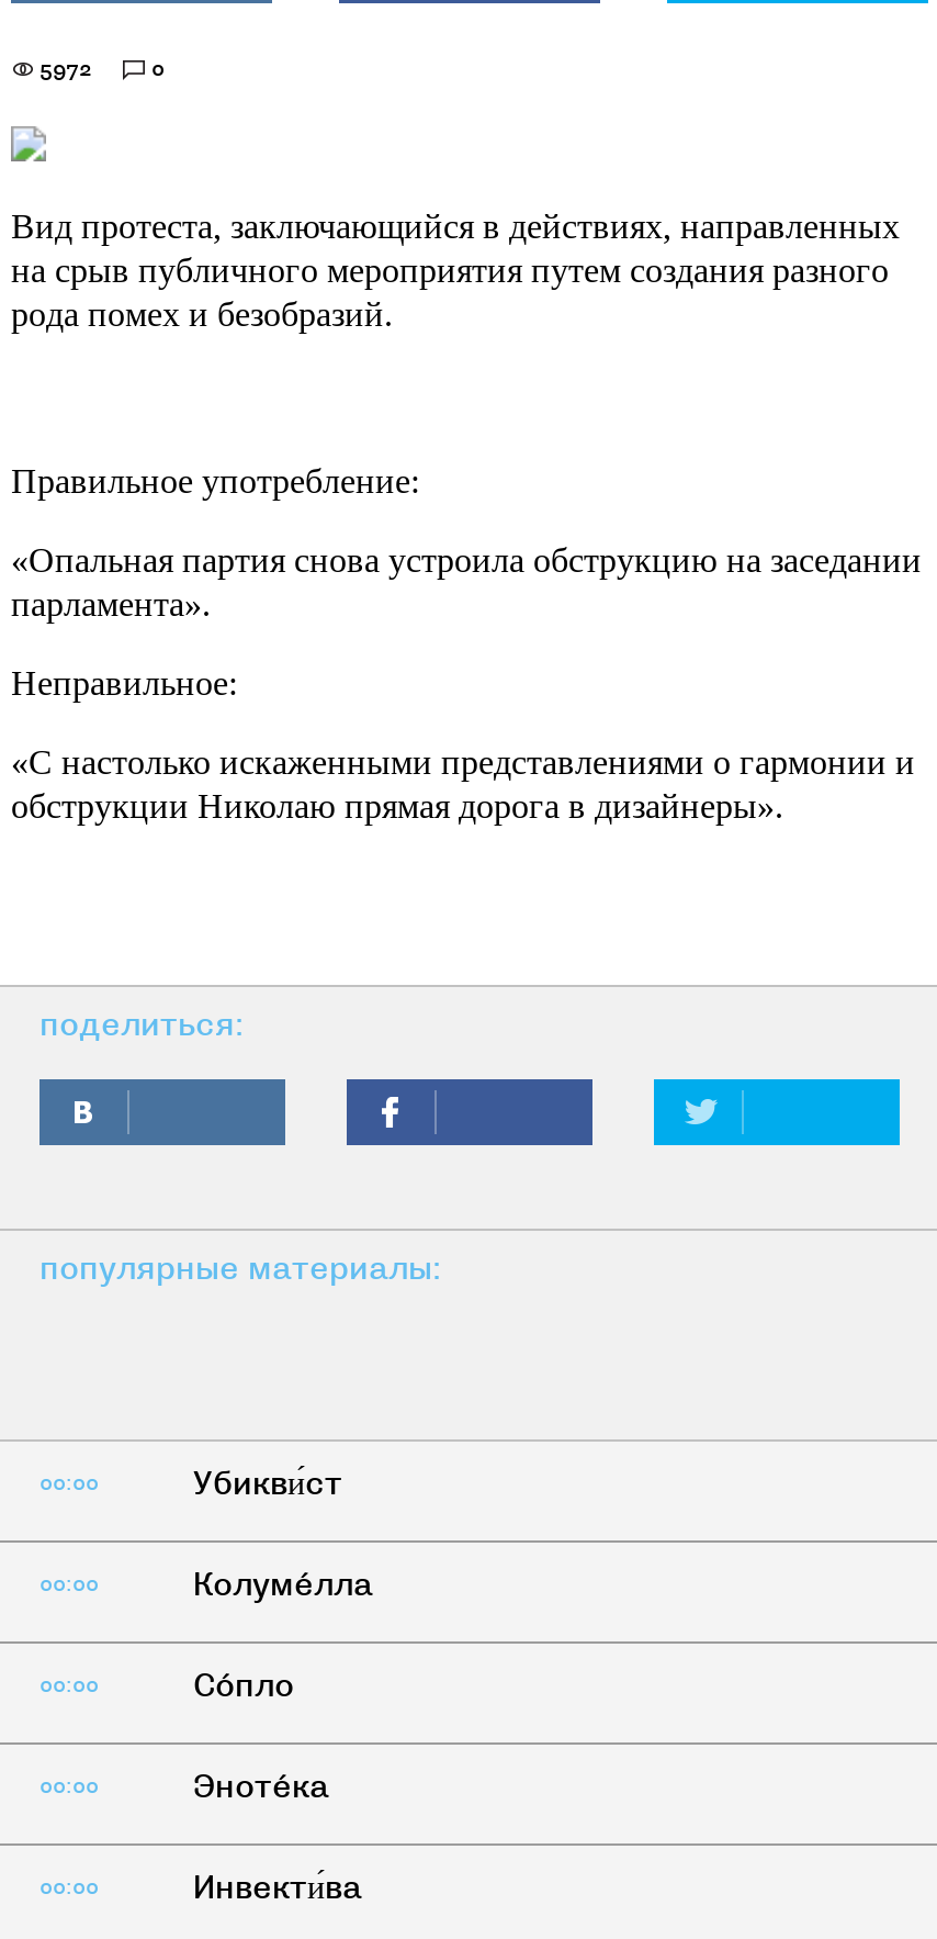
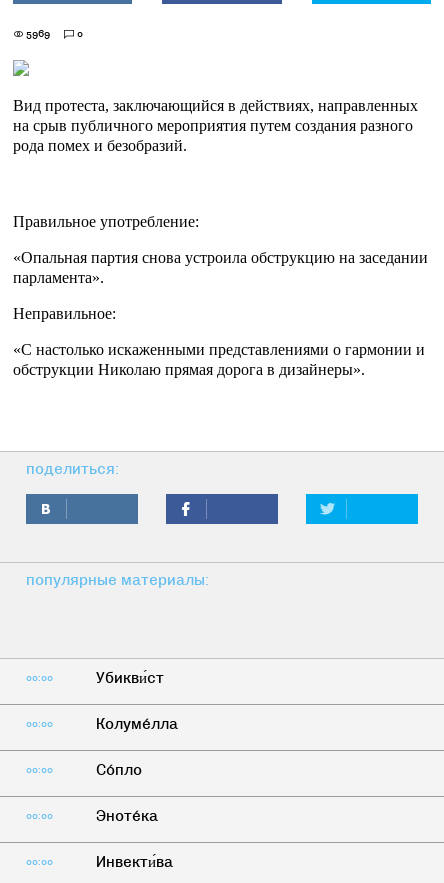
- 5972
+ 5969
